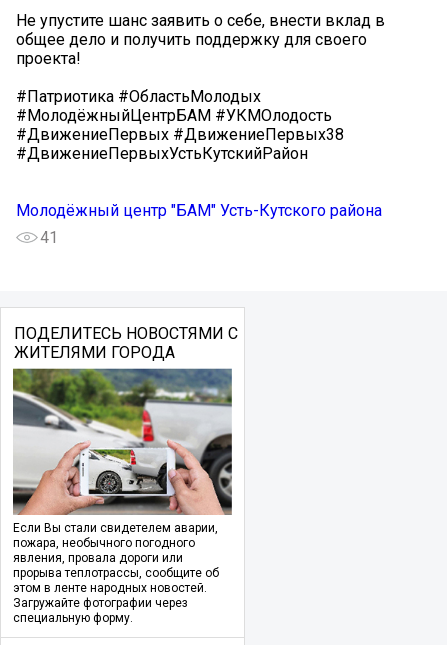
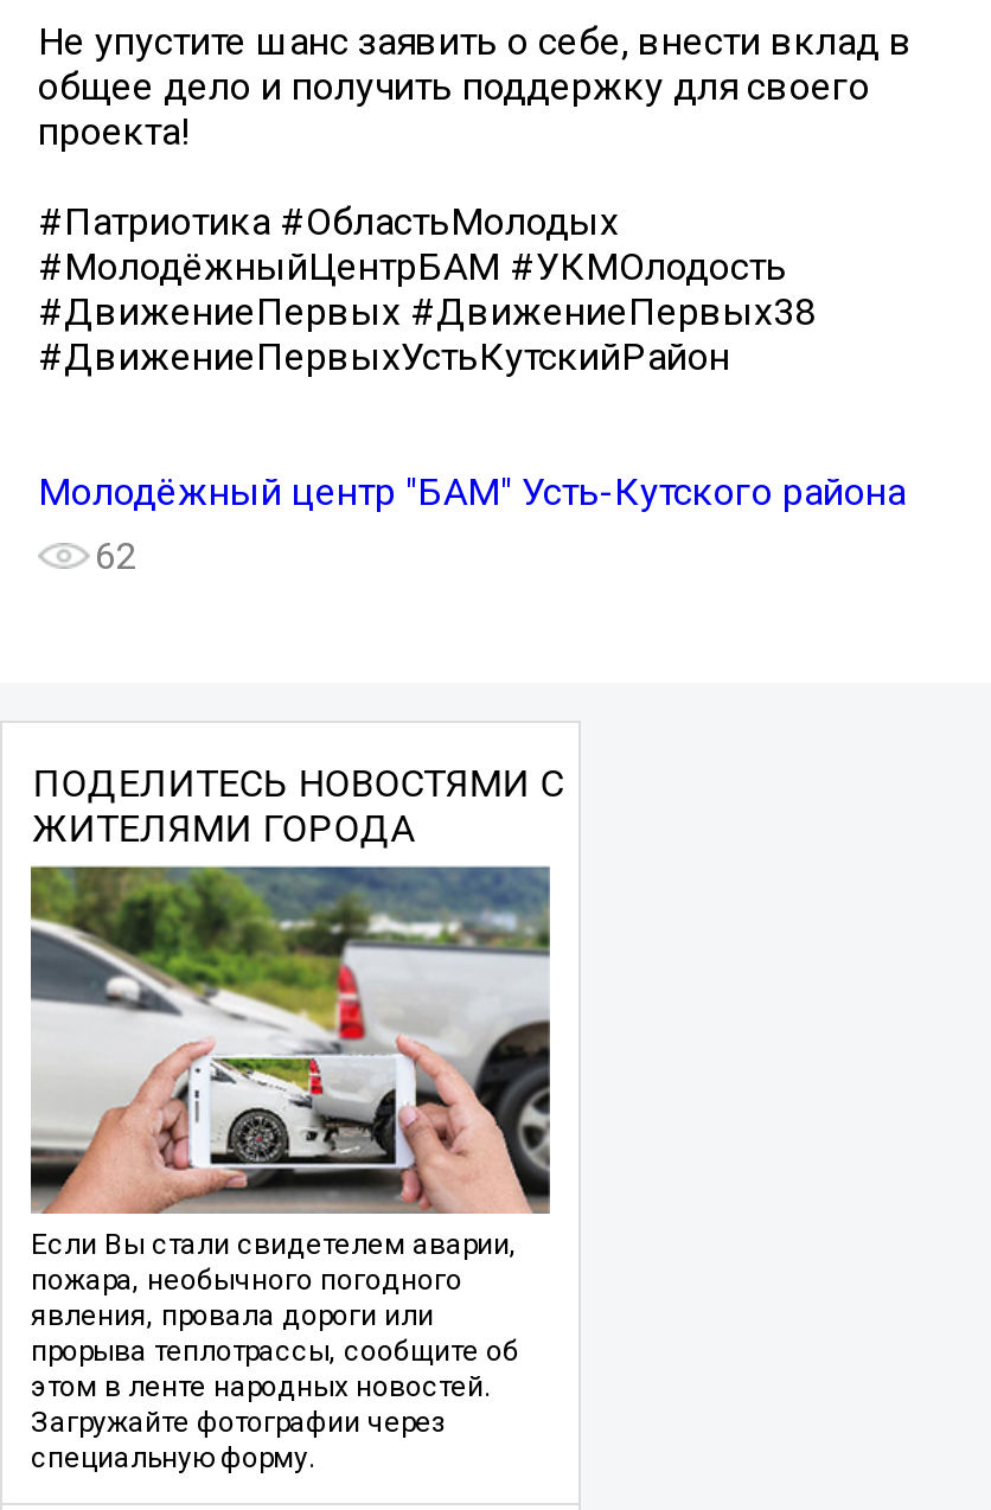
- 41
+ 62
